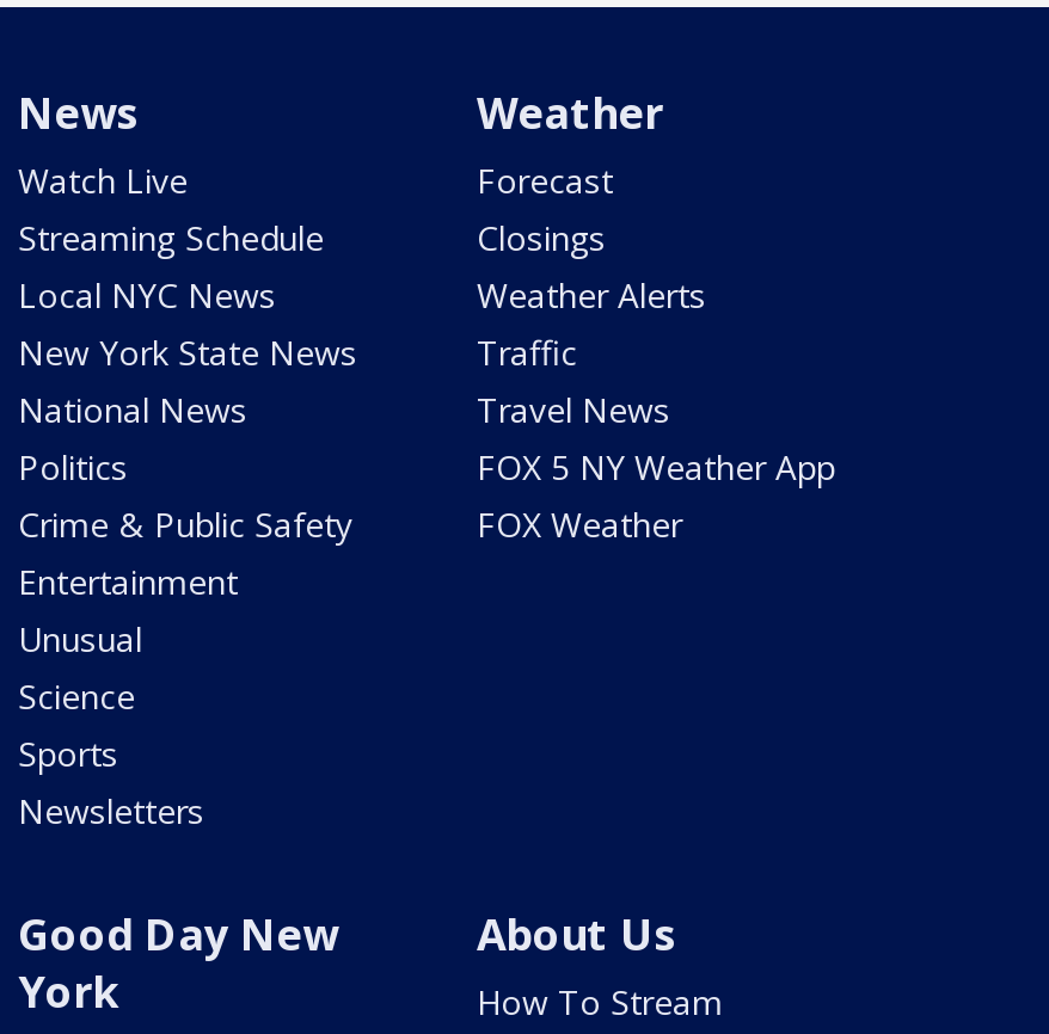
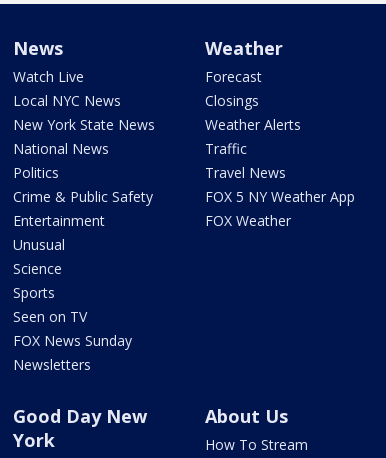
- Streaming Schedule

moved up: Local NYC News | New York State News | National News | ... | Science | Sports

+ Seen on TV
+ FOX News Sunday
